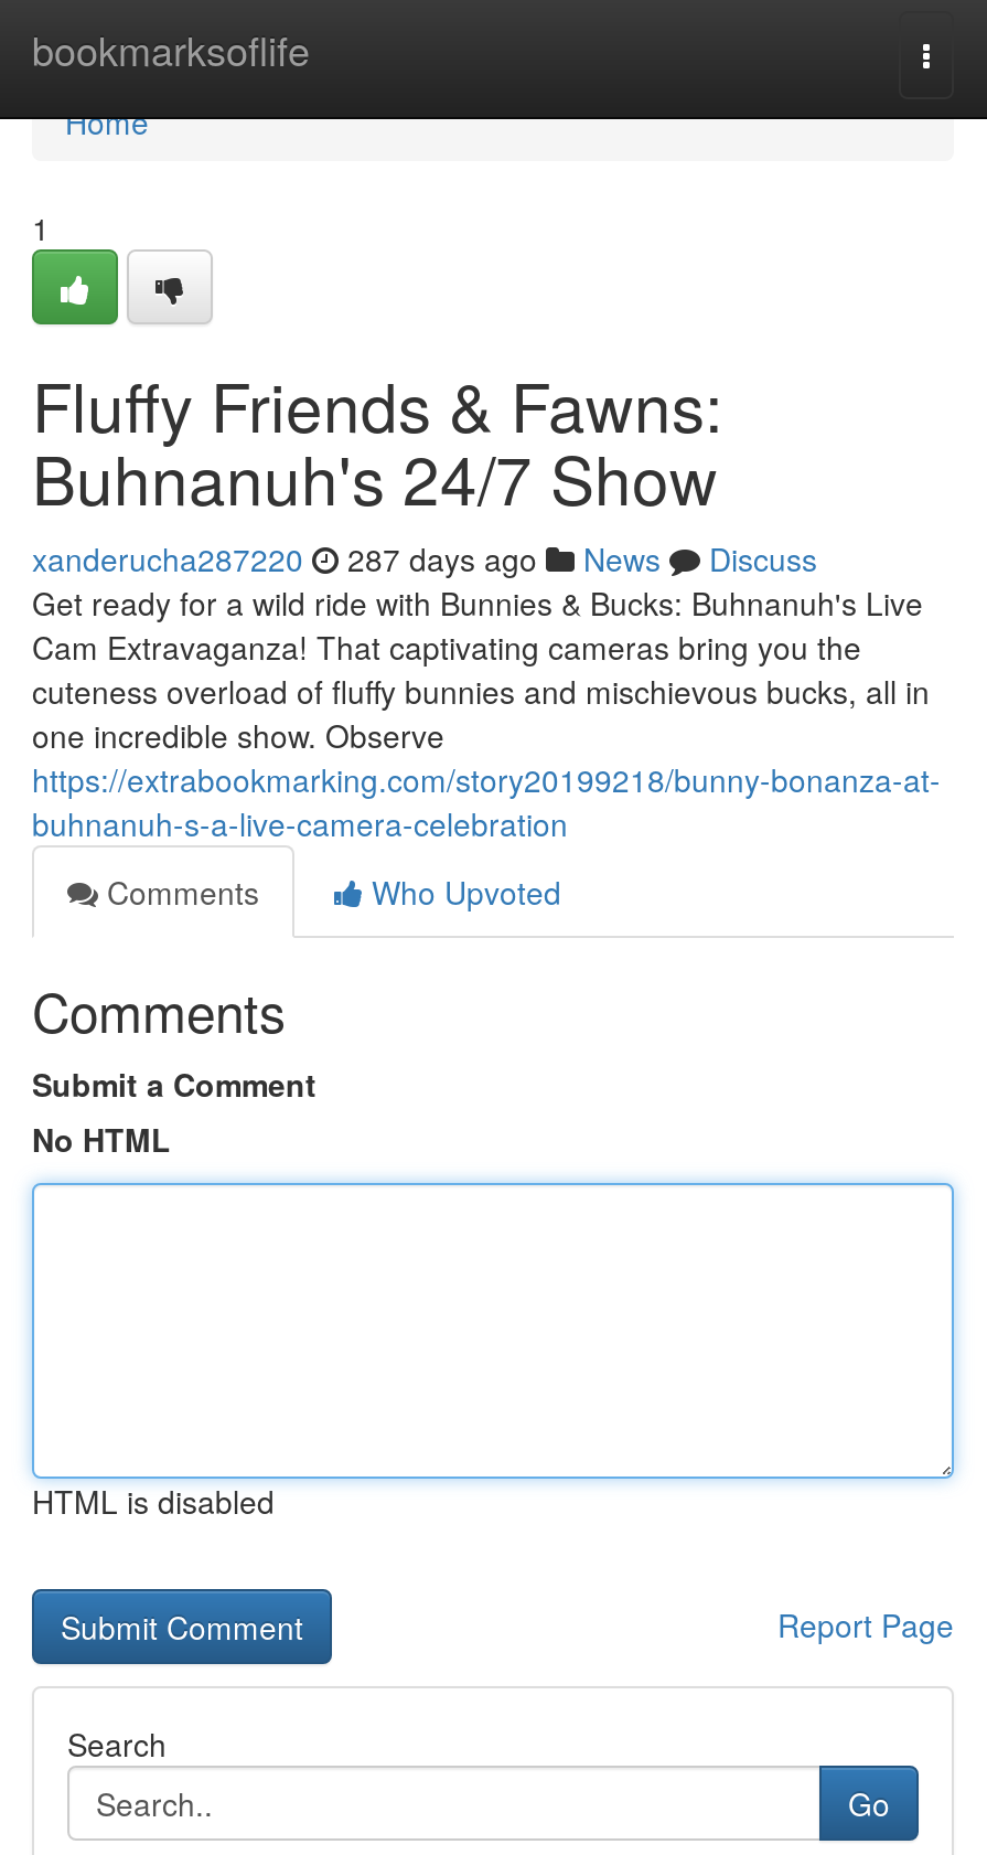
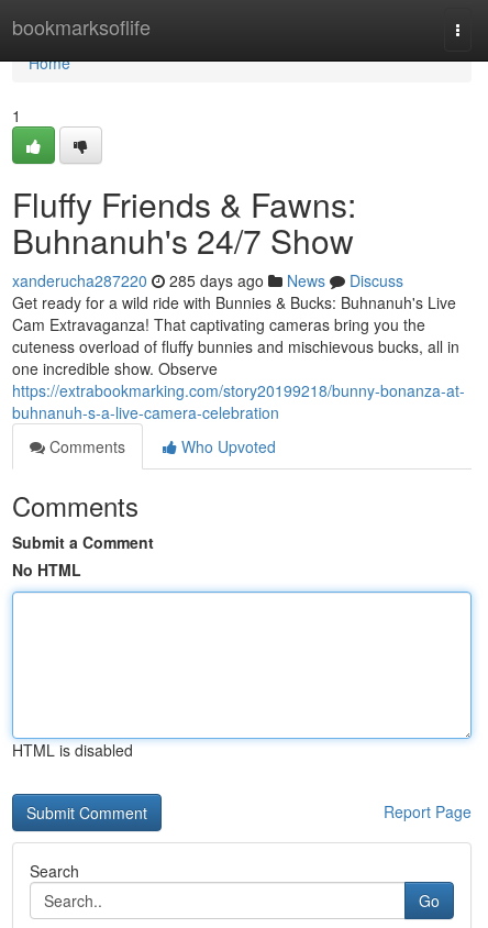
- xanderucha287220 287 days ago News Discuss
+ xanderucha287220 285 days ago News Discuss
